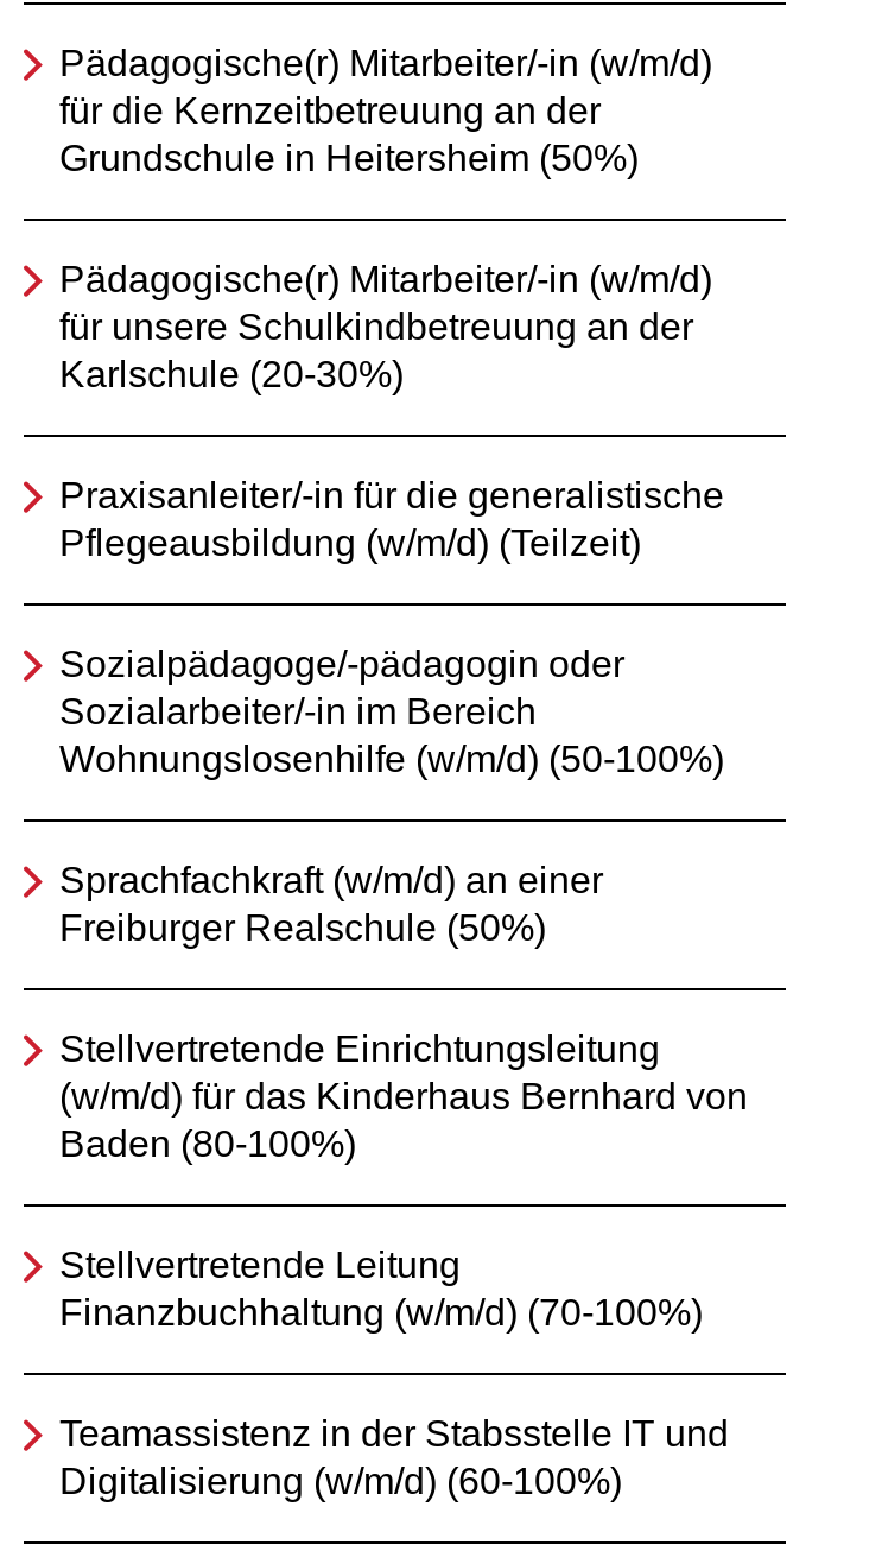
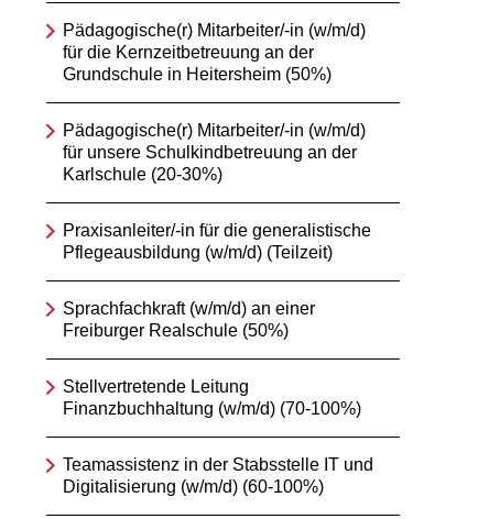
- Sozialpädagoge/-pädagogin oder
- Sozialarbeiter/-in im Bereich
- Wohnungslosenhilfe (w/m/d) (50-100%)

- Stellvertretende Einrichtungsleitung
- (w/m/d) für das Kinderhaus Bernhard von
- Baden (80-100%)
